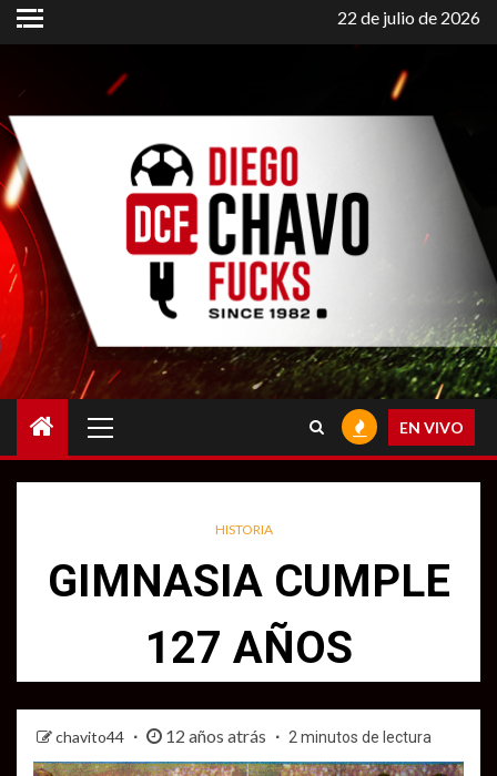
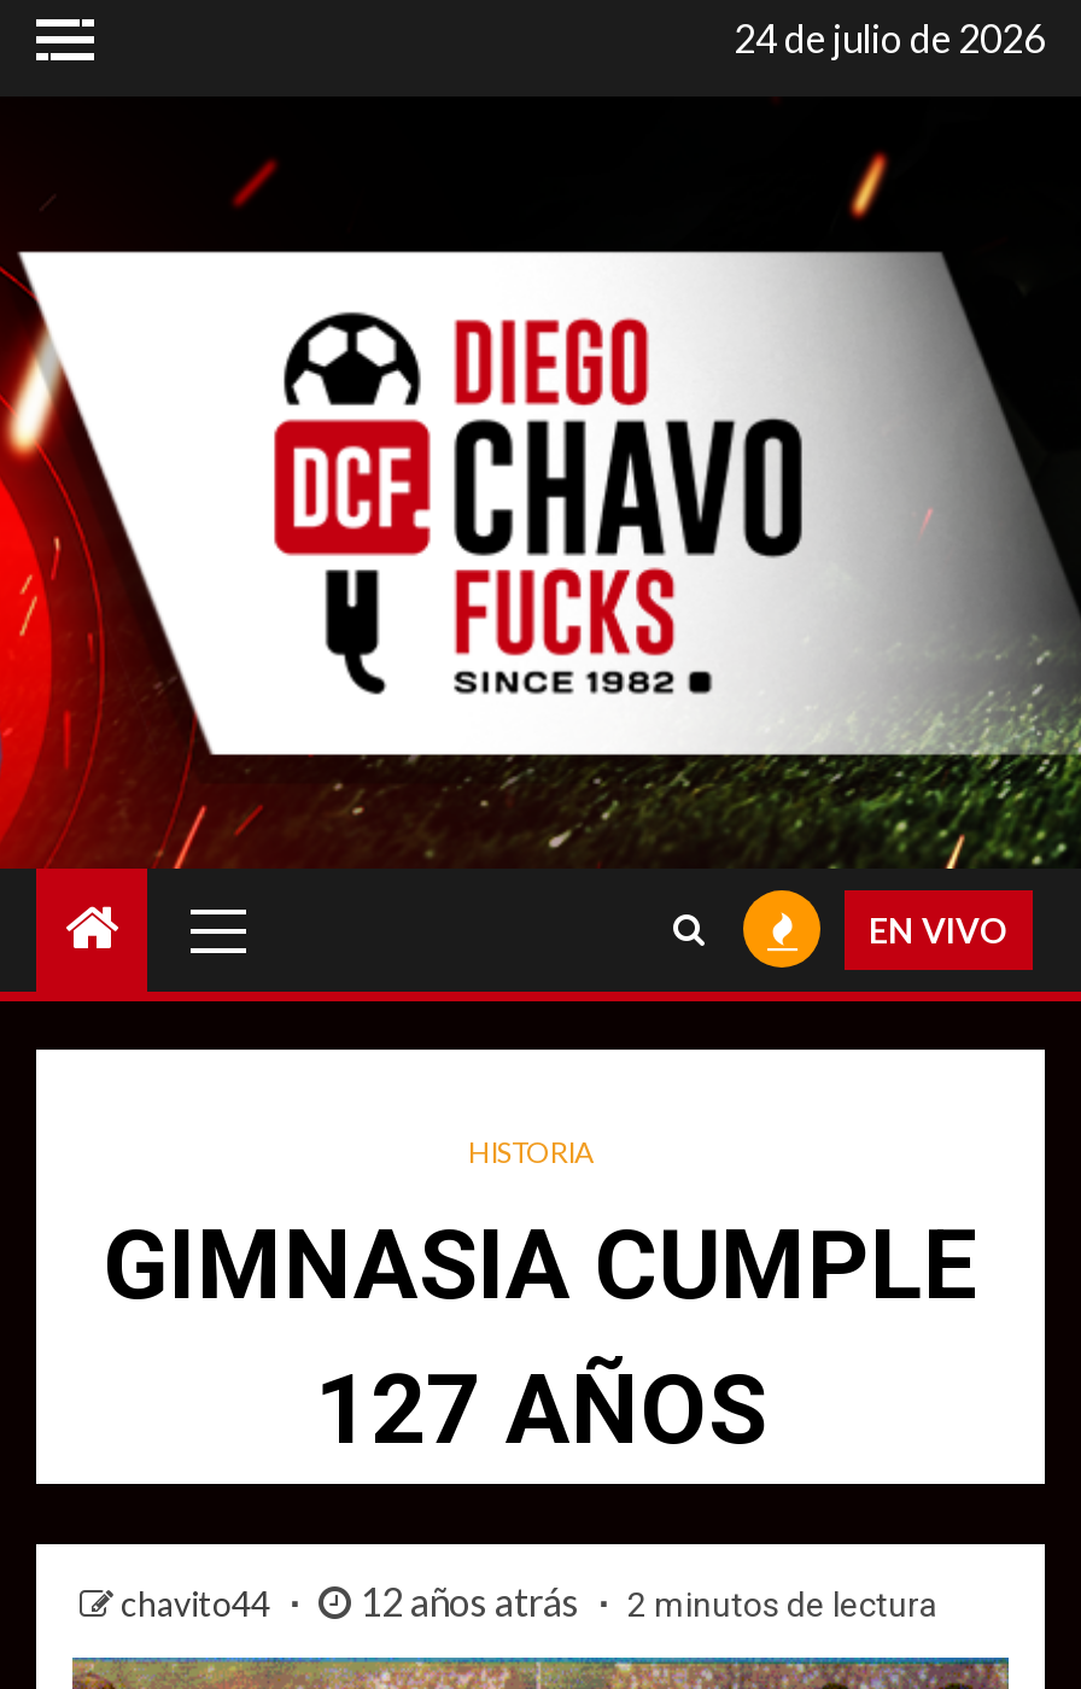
- 22 de julio de 2026
+ 24 de julio de 2026
